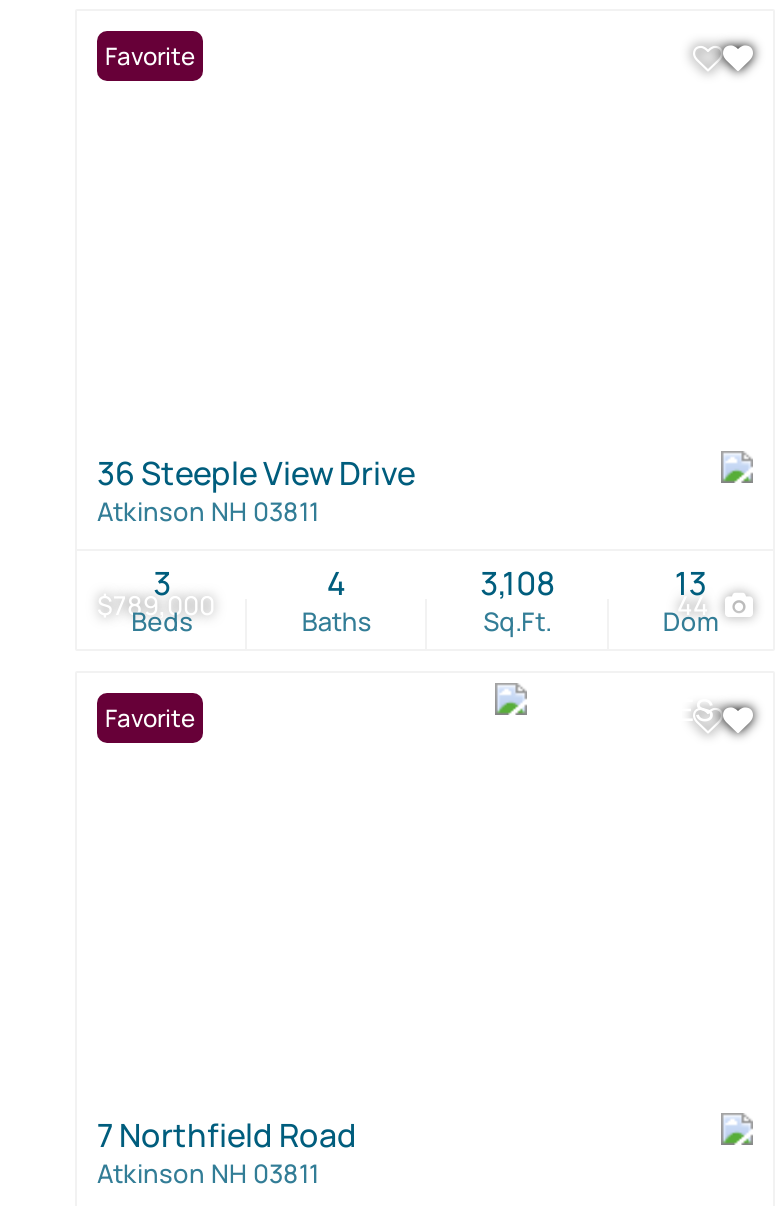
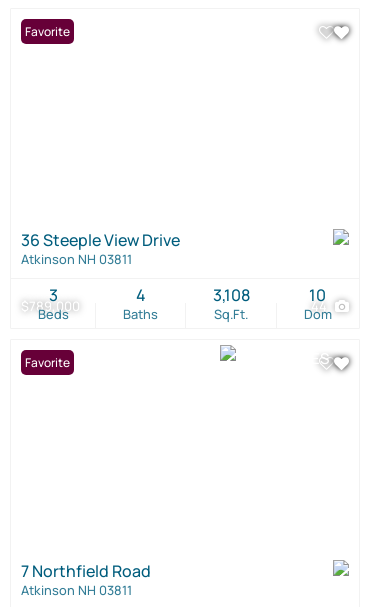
- 13
+ 10
